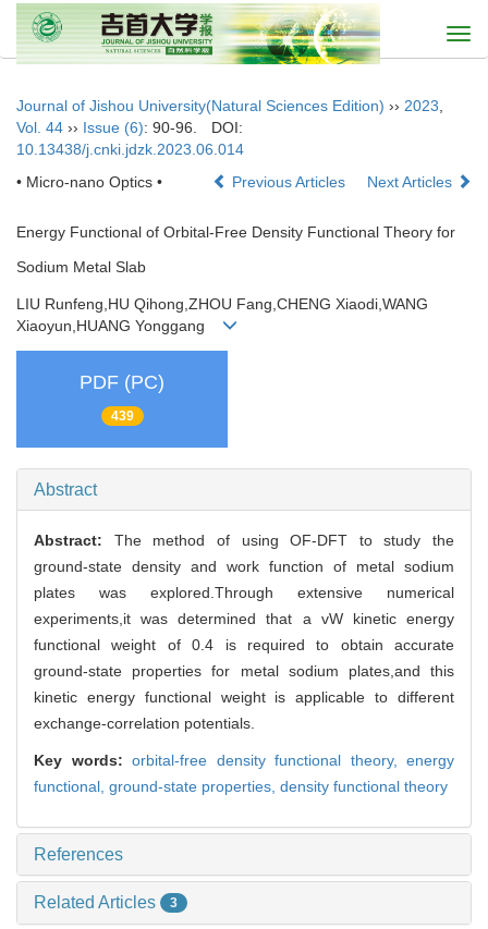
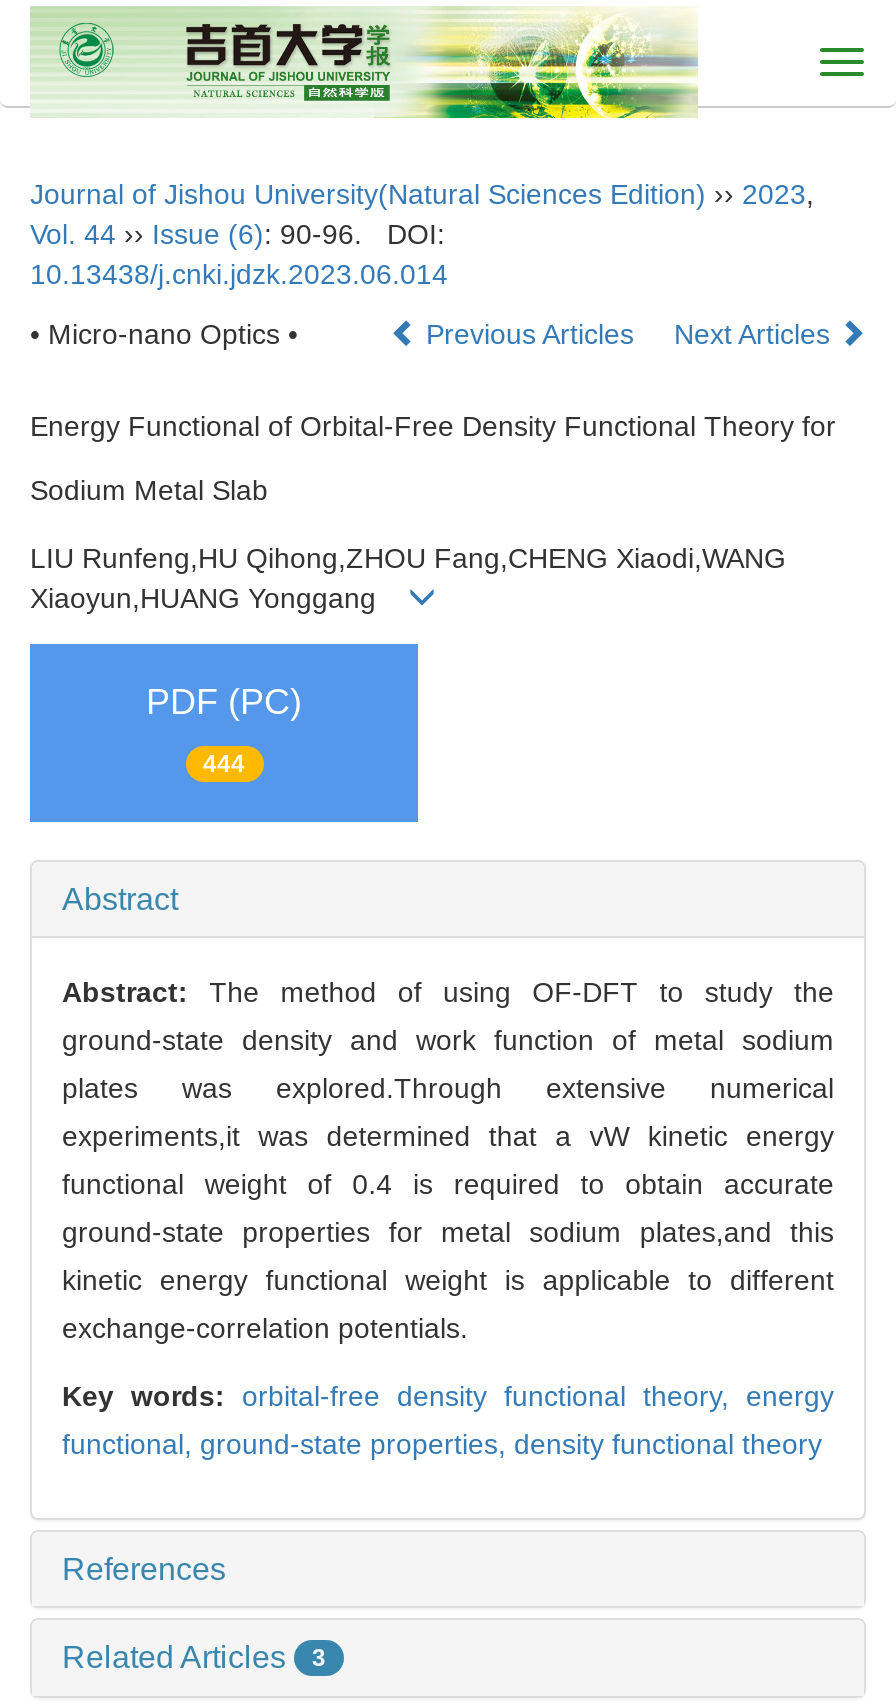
- 439
+ 444
